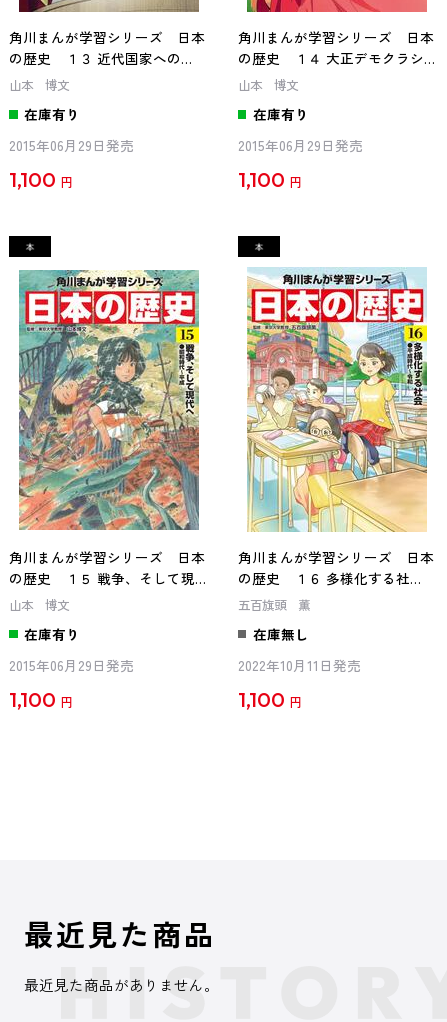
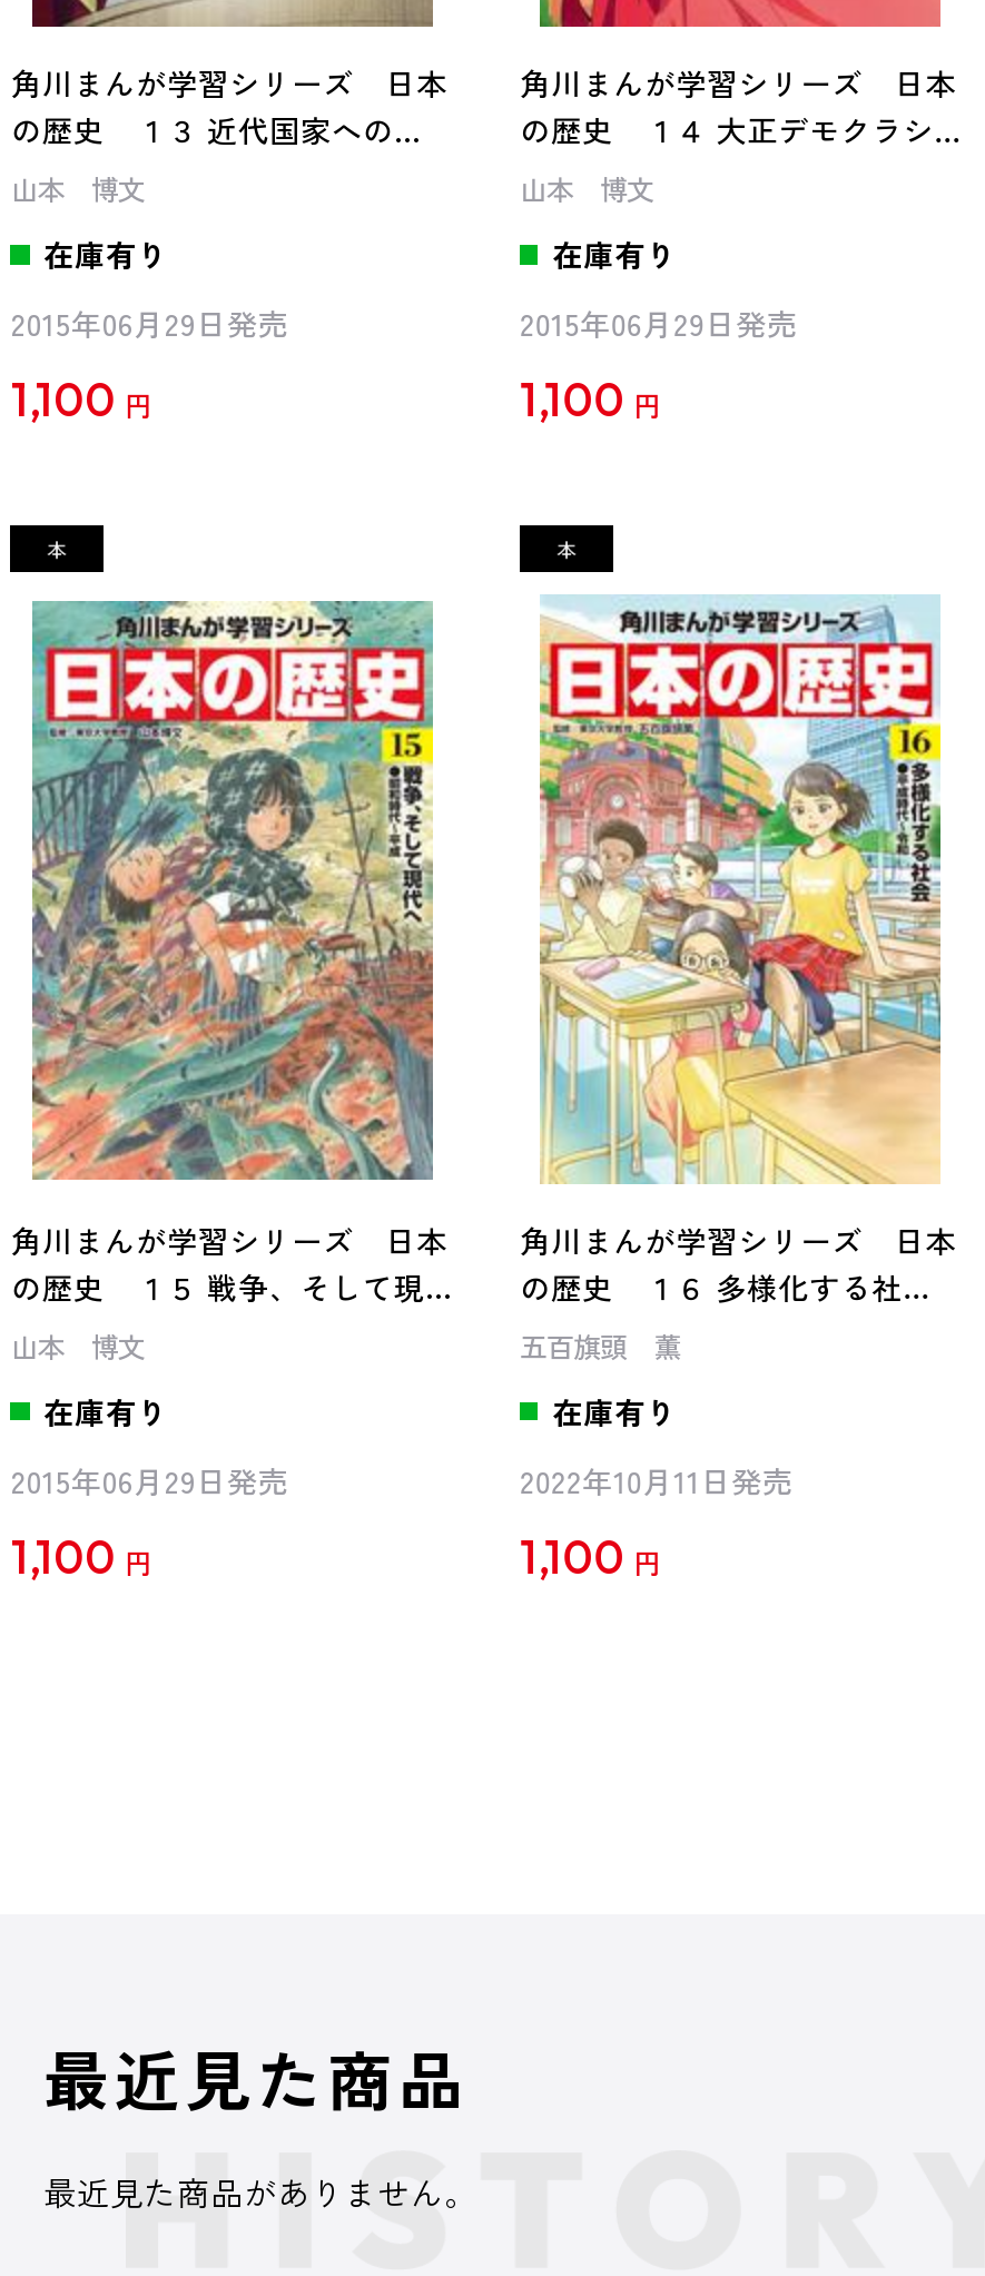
- 在庫無し
+ 在庫有り
